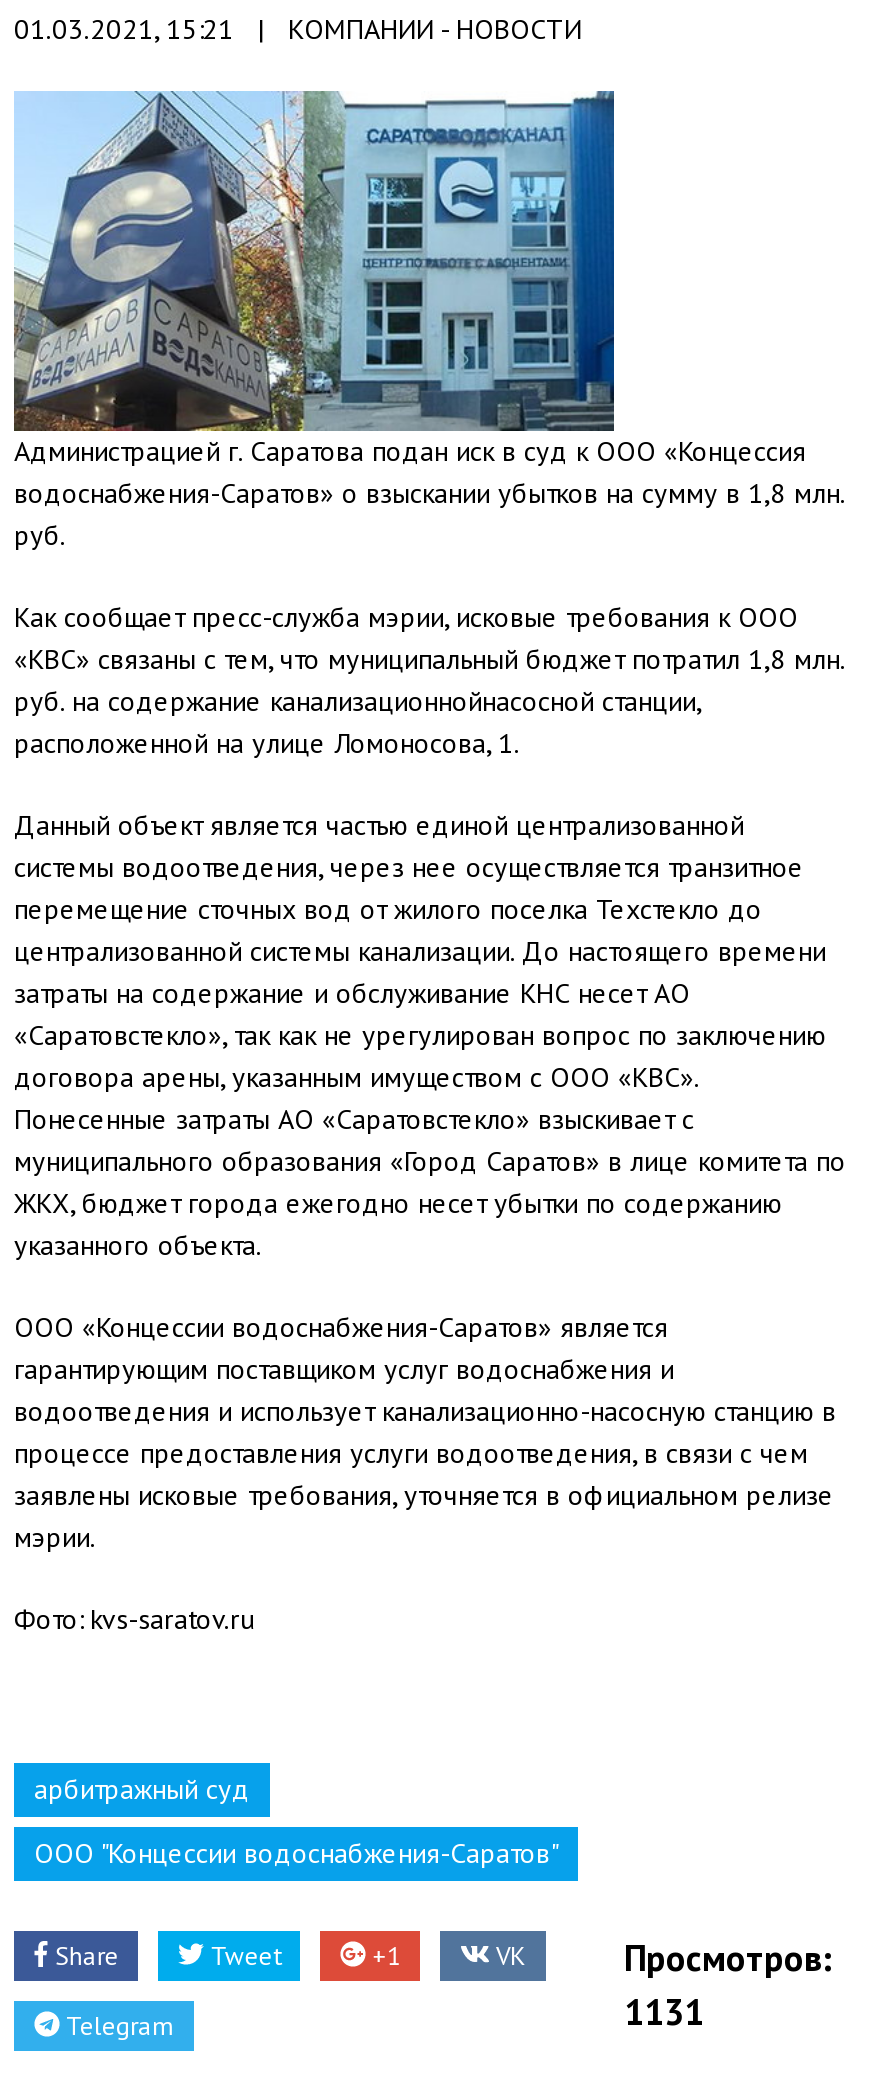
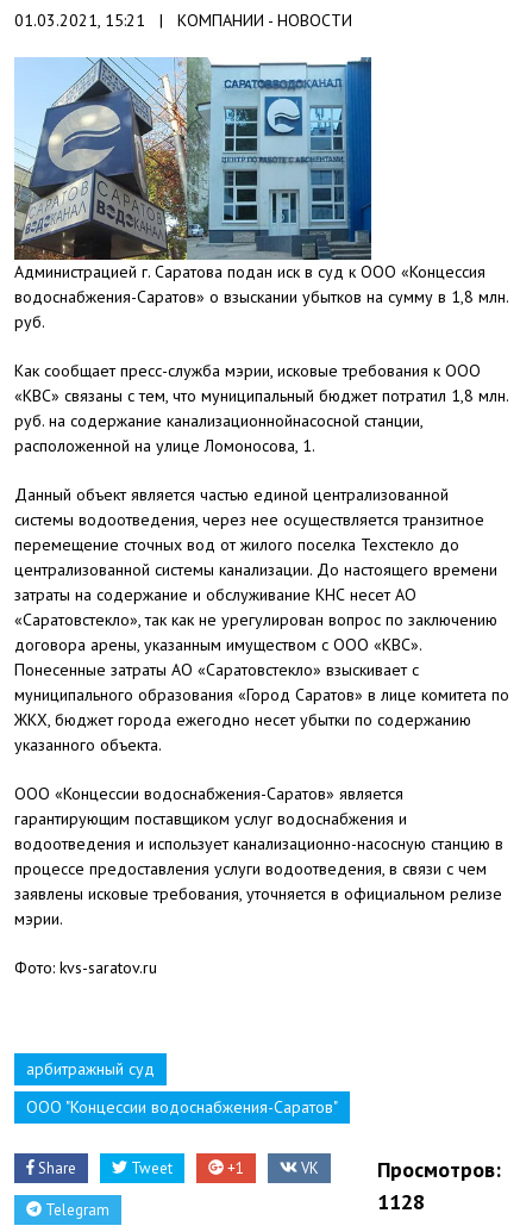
- 1131
+ 1128
